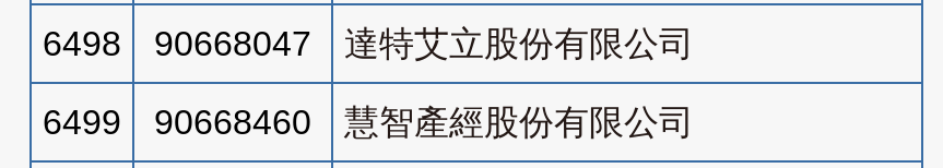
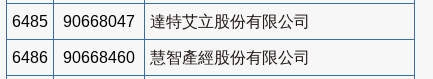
- 6498 90668047 達特艾立股份有限公司
+ 6485 90668047 達特艾立股份有限公司

- 6499 90668460 慧智產經股份有限公司
+ 6486 90668460 慧智產經股份有限公司
